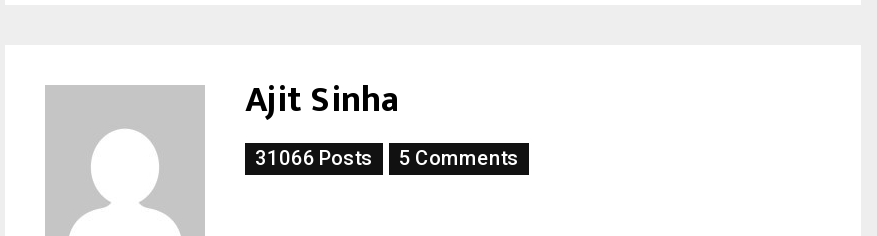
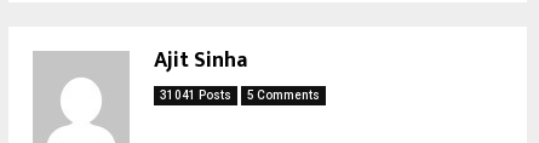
- 31066 Posts 5 Comments
+ 31041 Posts 5 Comments
